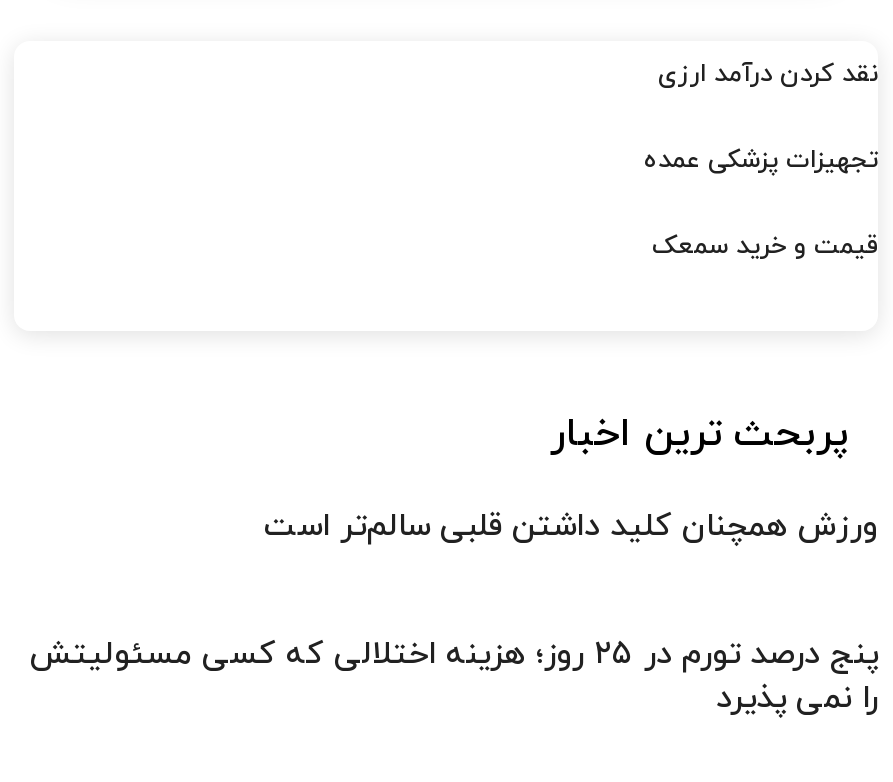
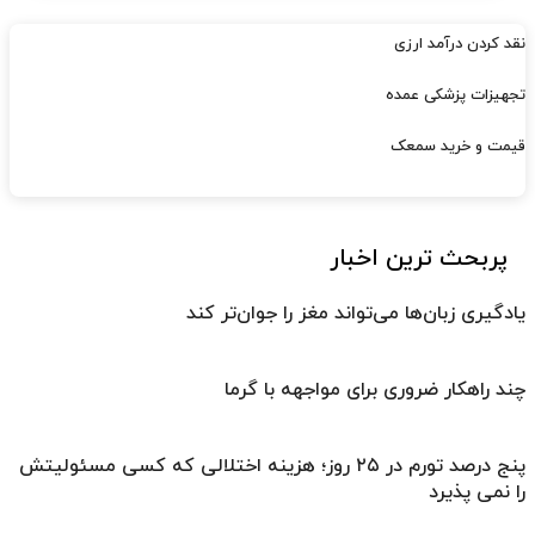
- ورزش همچنان کلید داشتن قلبی سالم‌تر است
+ یادگیری زبان‌ها می‌تواند مغز را جوان‌تر کند
+ چند راهکار ضروری برای مواجهه با گرما
